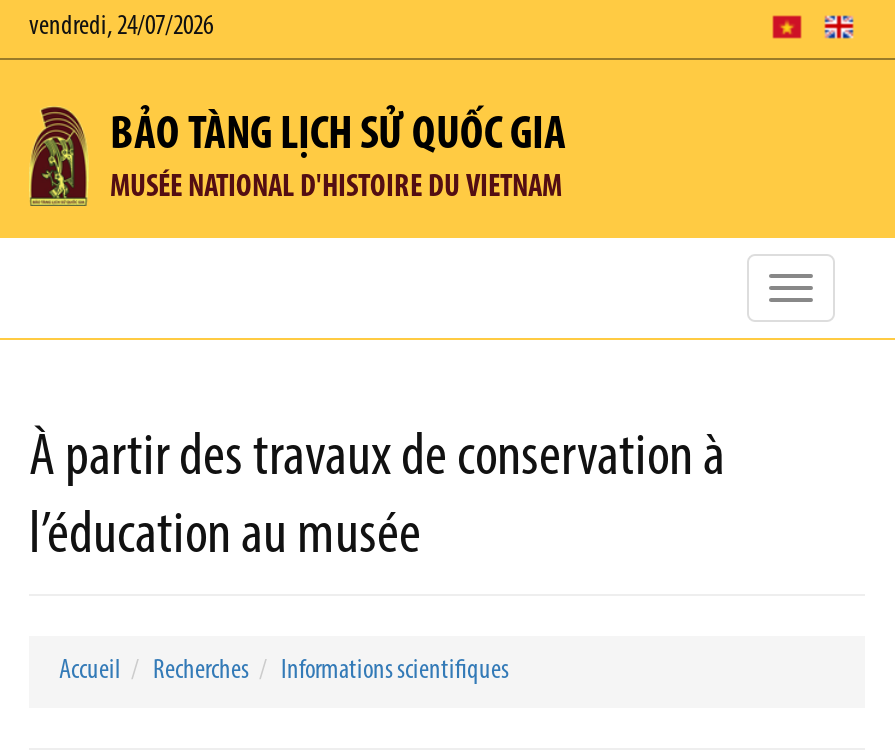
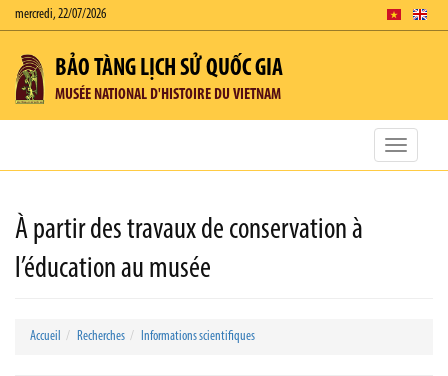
- vendredi, 24/07/2026
+ mercredi, 22/07/2026
